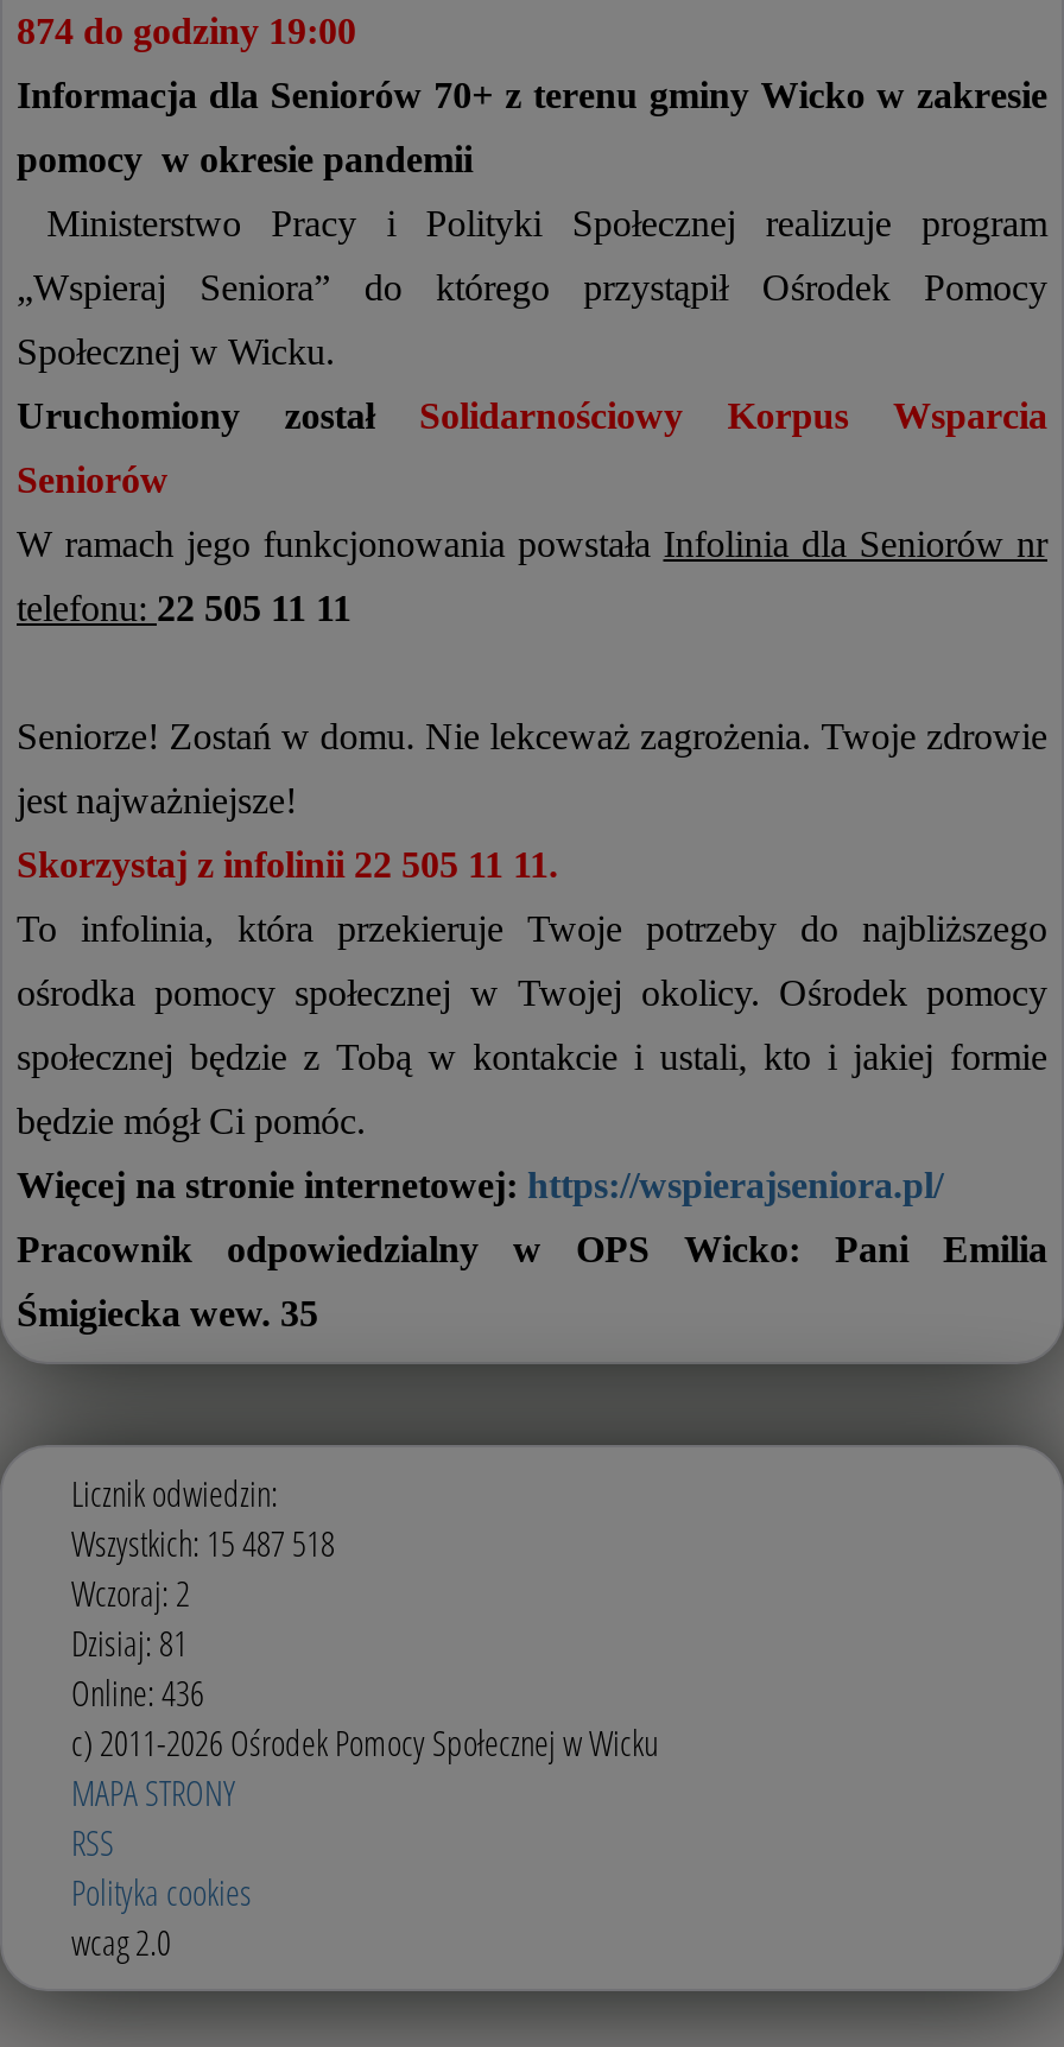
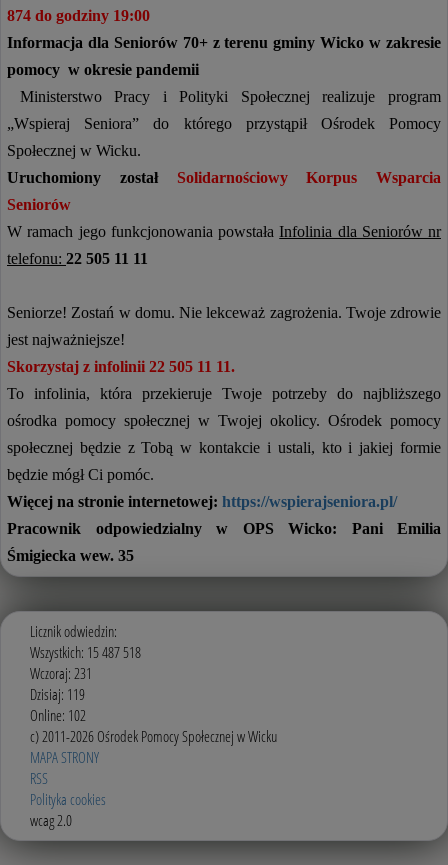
- Wczoraj: 2
+ Wczoraj: 231

- Dzisiaj: 81
+ Dzisiaj: 119

- Online: 436
+ Online: 102
